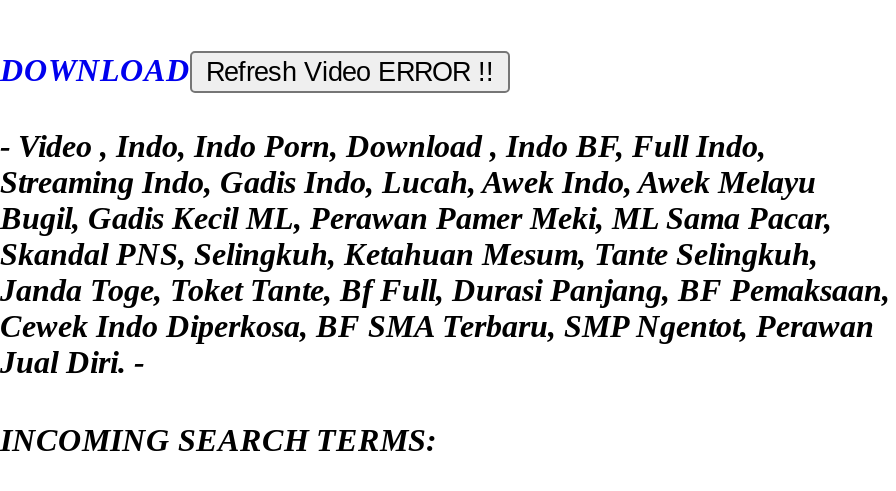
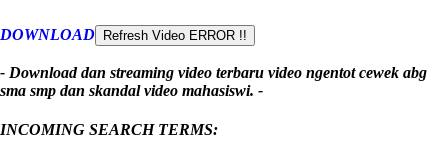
- - Video , Indo, Indo Porn, Download , Indo BF, Full Indo,
- Streaming Indo, Gadis Indo, Lucah, Awek Indo, Awek Melayu
- Bugil, Gadis Kecil ML, Perawan Pamer Meki, ML Sama Pacar,
- Skandal PNS, Selingkuh, Ketahuan Mesum, Tante Selingkuh,
- Janda Toge, Toket Tante, Bf Full, Durasi Panjang, BF Pemaksaan,
- Cewek Indo Diperkosa, BF SMA Terbaru, SMP Ngentot, Perawan
- Jual Diri. -
+ - Download dan streaming video terbaru video ngentot cewek abg
+ sma smp dan skandal video mahasiswi. -
